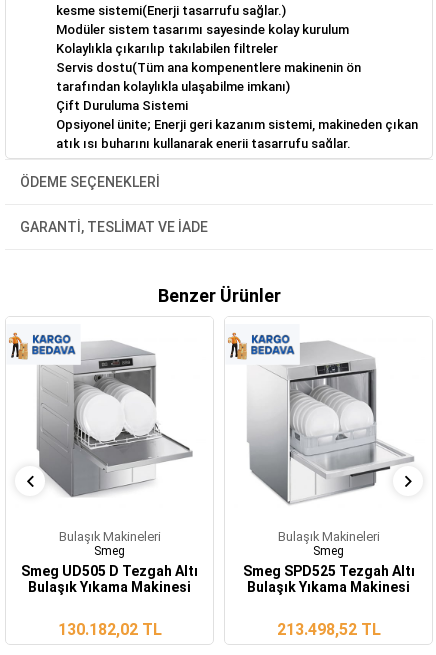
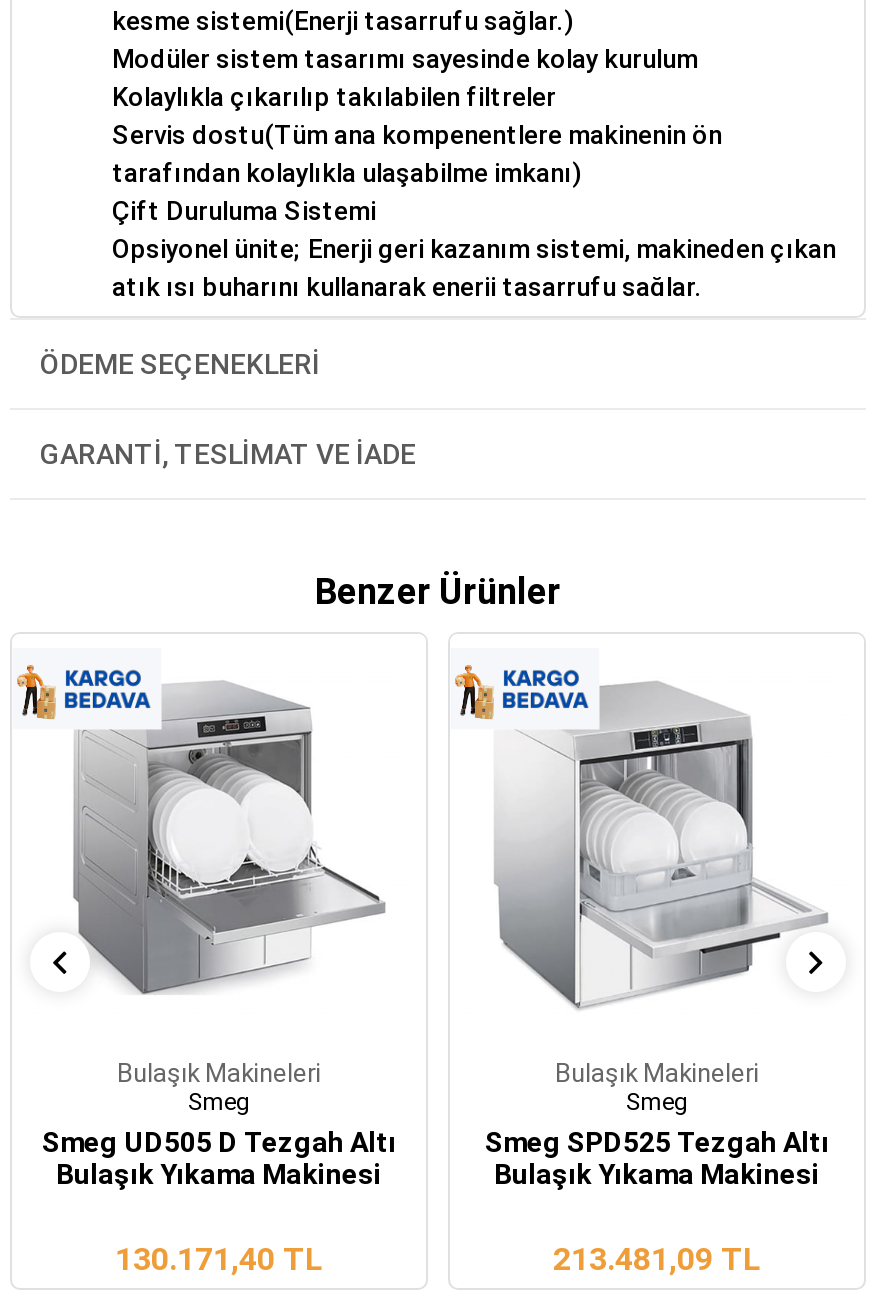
- 130.182,02 TL
+ 130.171,40 TL

- 213.498,52 TL
+ 213.481,09 TL
